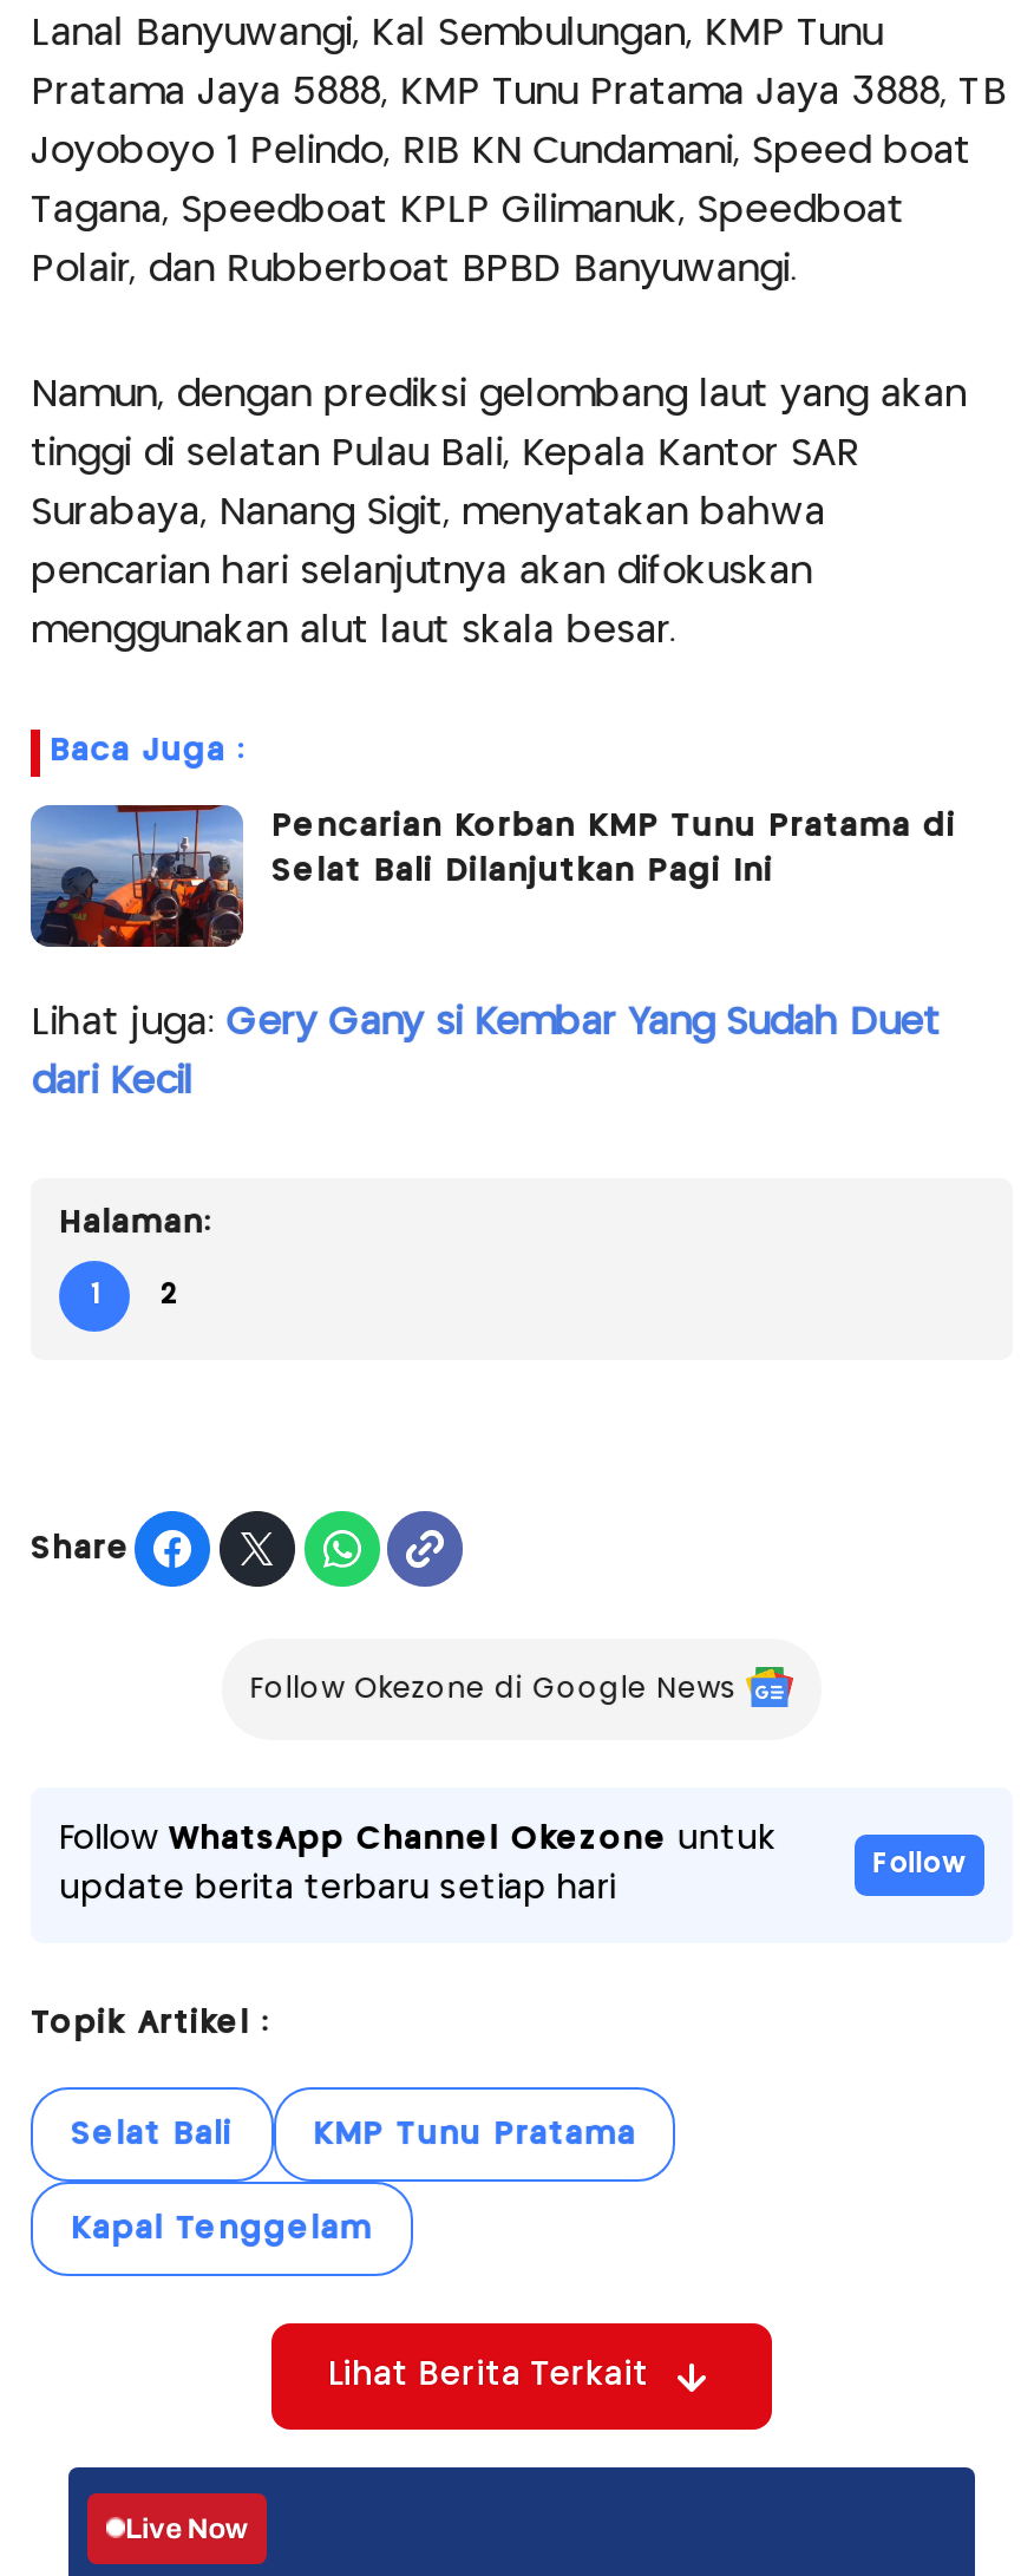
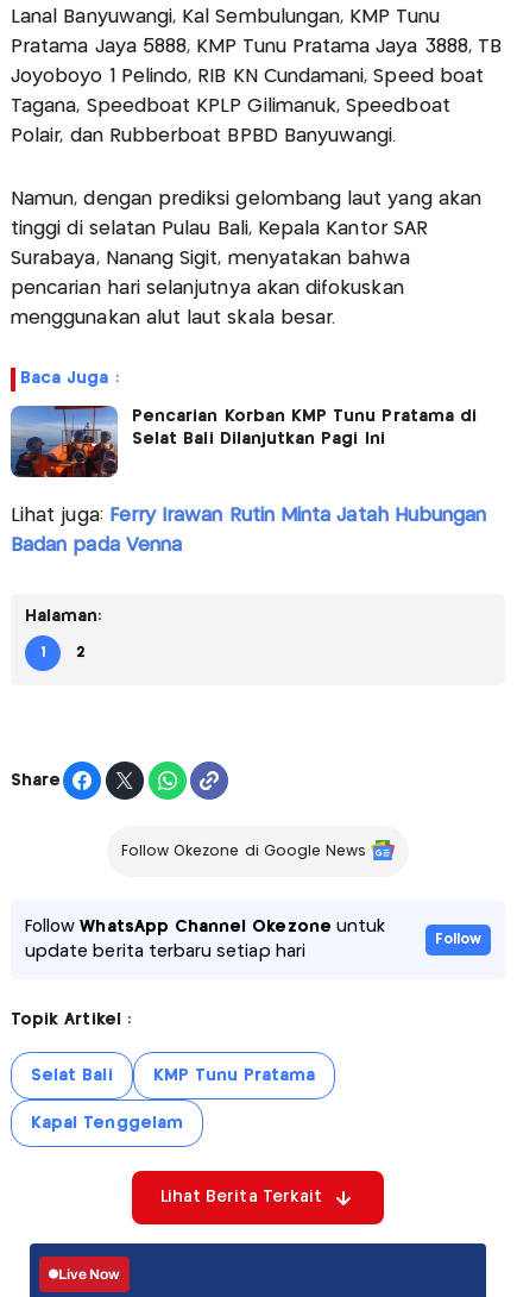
- Lihat juga: Gery Gany si Kembar Yang Sudah Duet
+ Lihat juga: Ferry Irawan Rutin Minta Jatah Hubungan

- dari Kecil
+ Badan pada Venna
